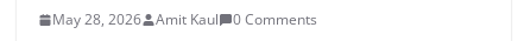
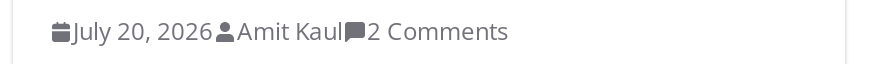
- May 28, 2026
+ July 20, 2026

- 0 Comments
+ 2 Comments
